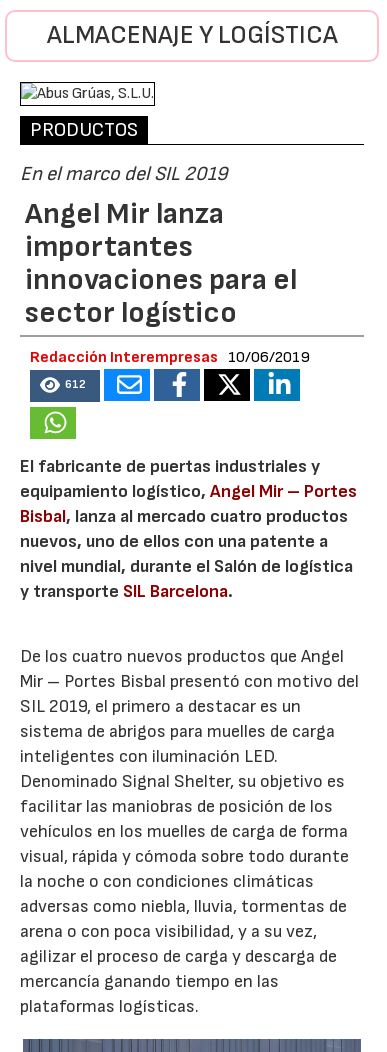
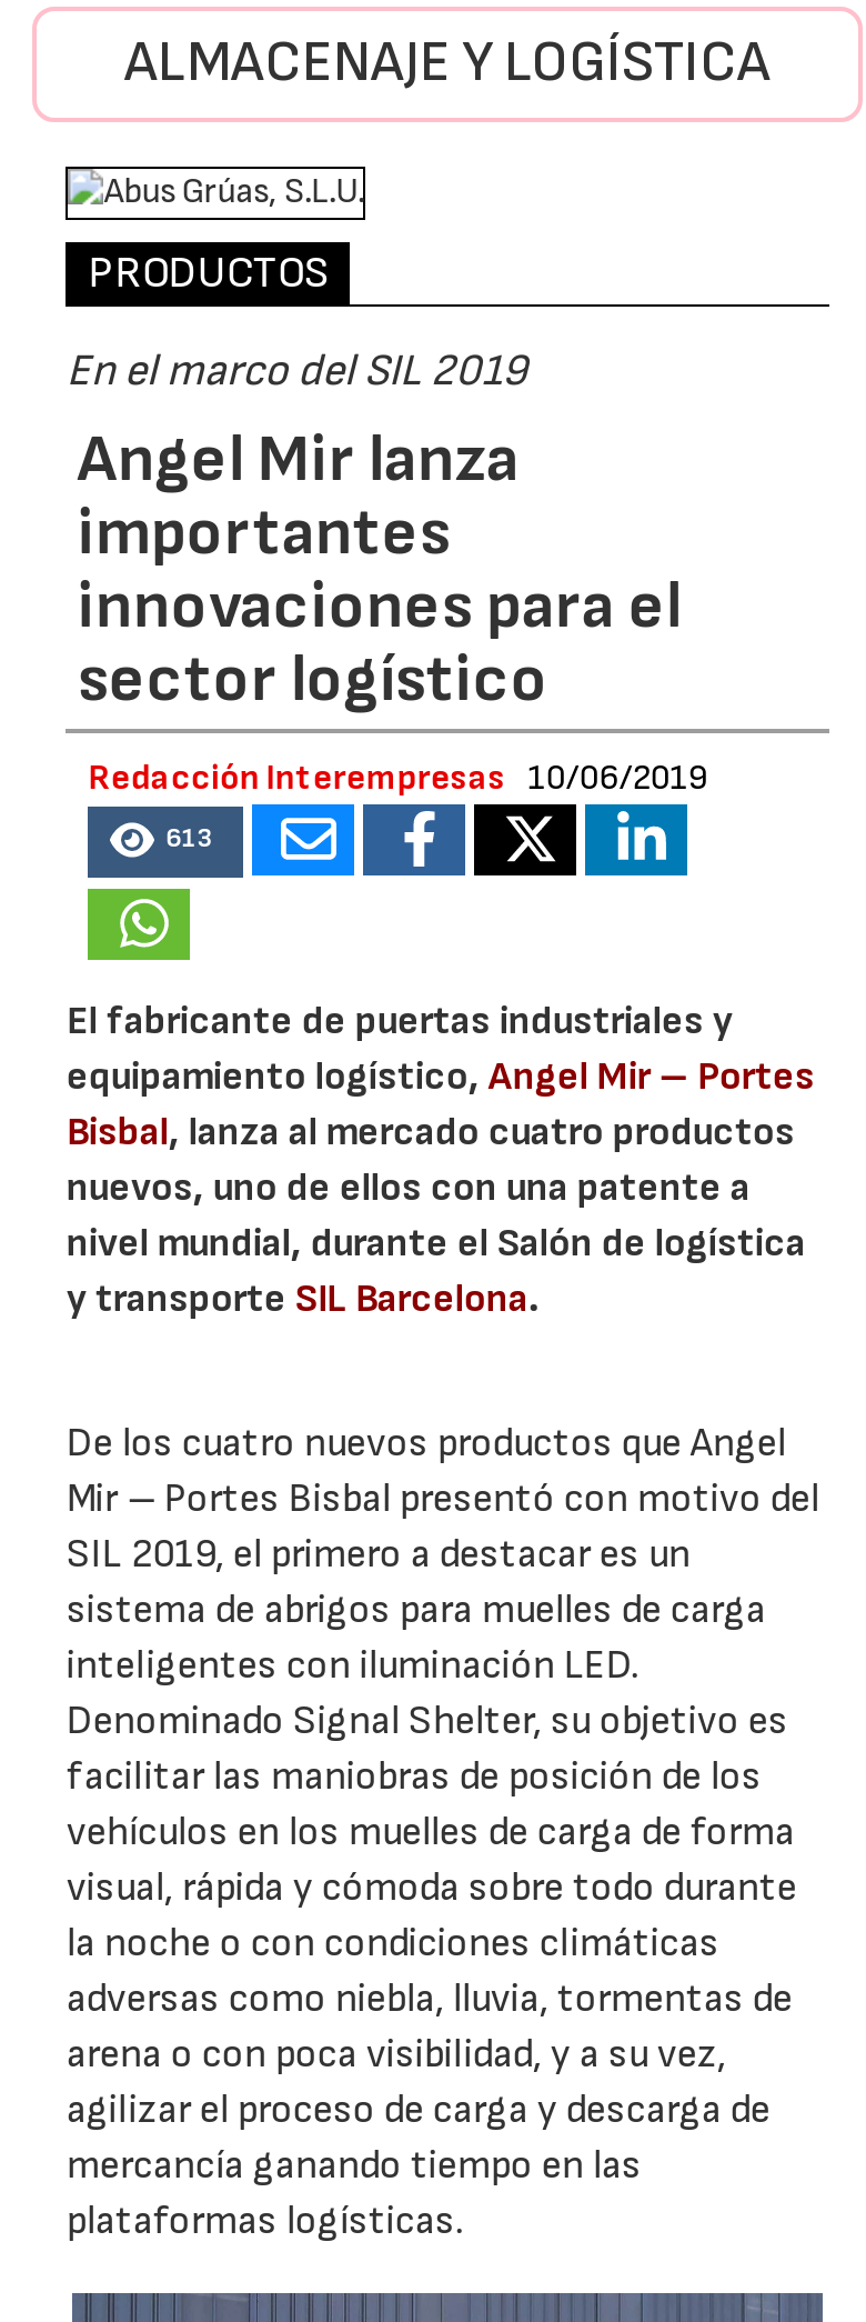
- 612
+ 613
